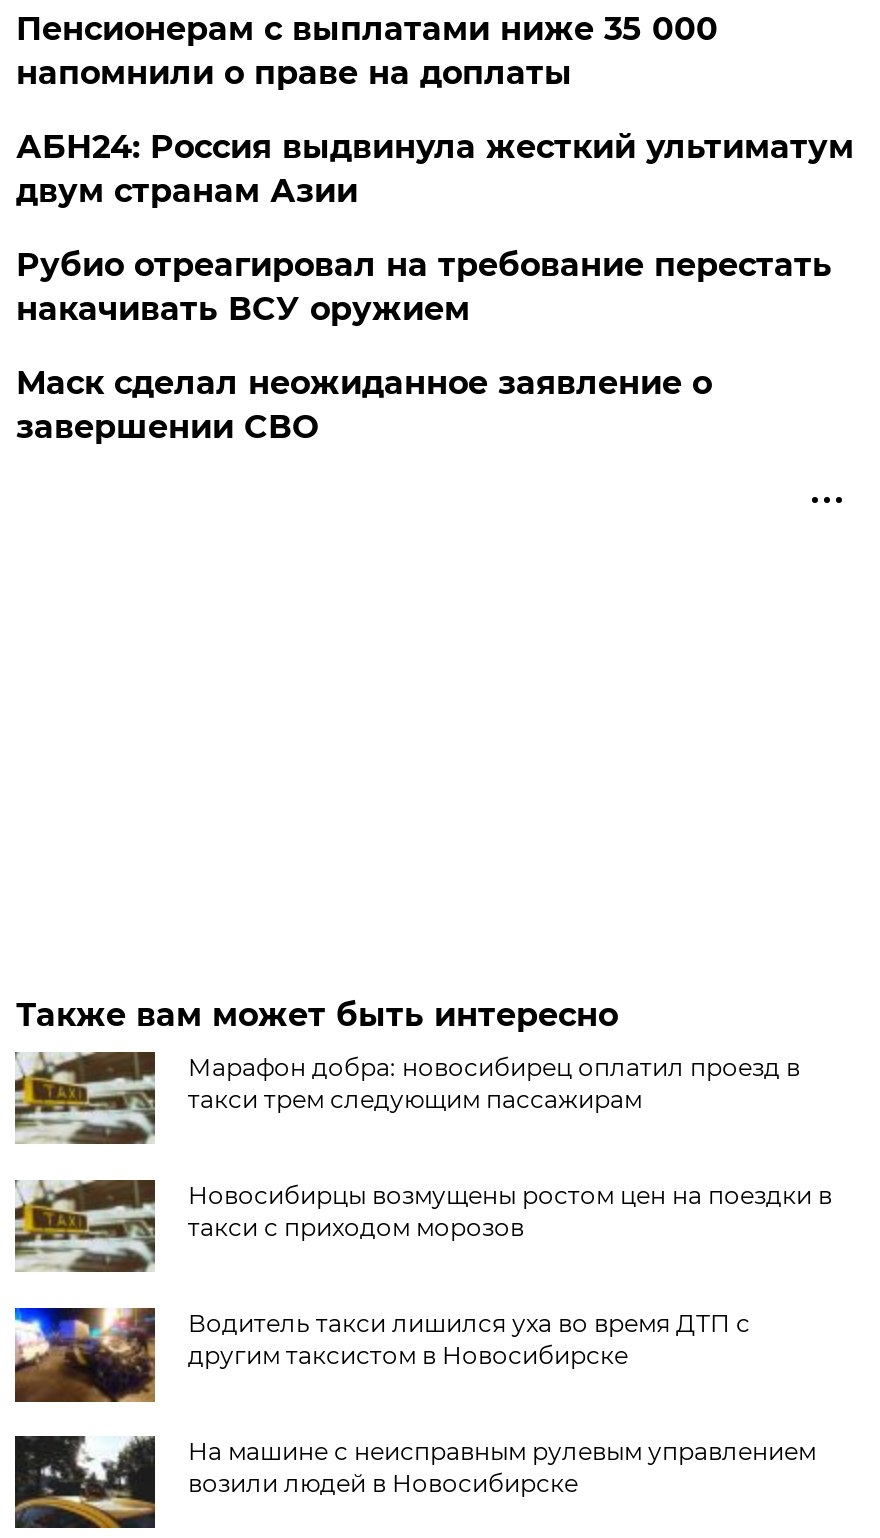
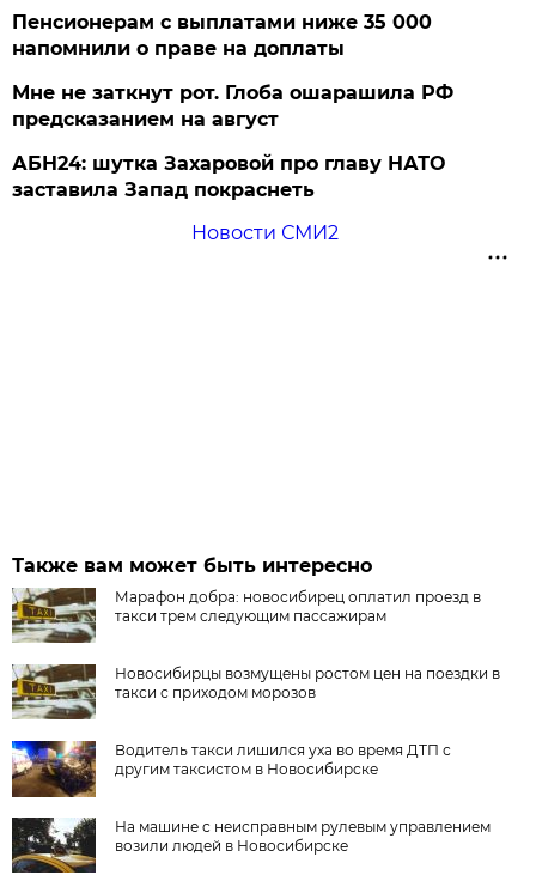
- АБН24: Россия выдвинула жесткий ультиматум
- двум странам Азии
+ Мне не заткнут рот. Глоба ошарашила РФ
+ предсказанием на август

- Рубио отреагировал на требование перестать
- накачивать ВСУ оружием
+ АБН24: шутка Захаровой про главу НАТО
+ заставила Запад покраснеть

- Маск сделал неожиданное заявление о
- завершении СВО
+ Новости СМИ2
